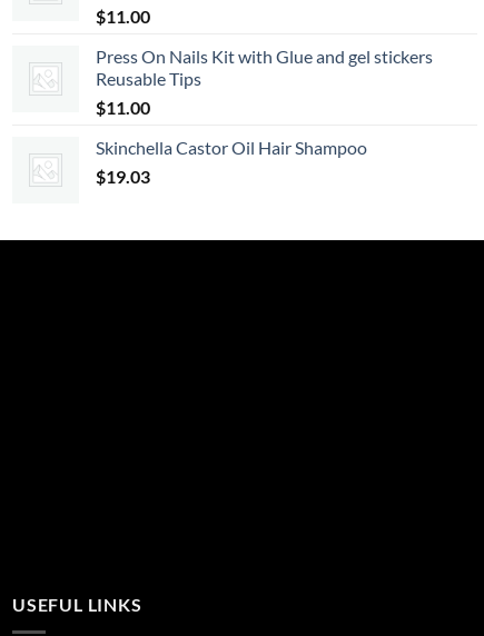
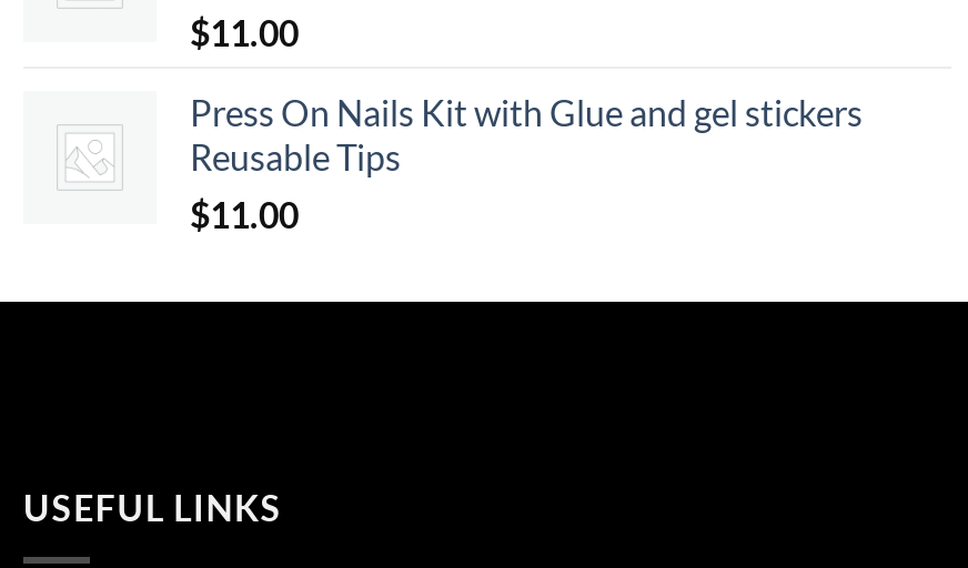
- Skinchella Castor Oil Hair Shampoo
- $19.03
